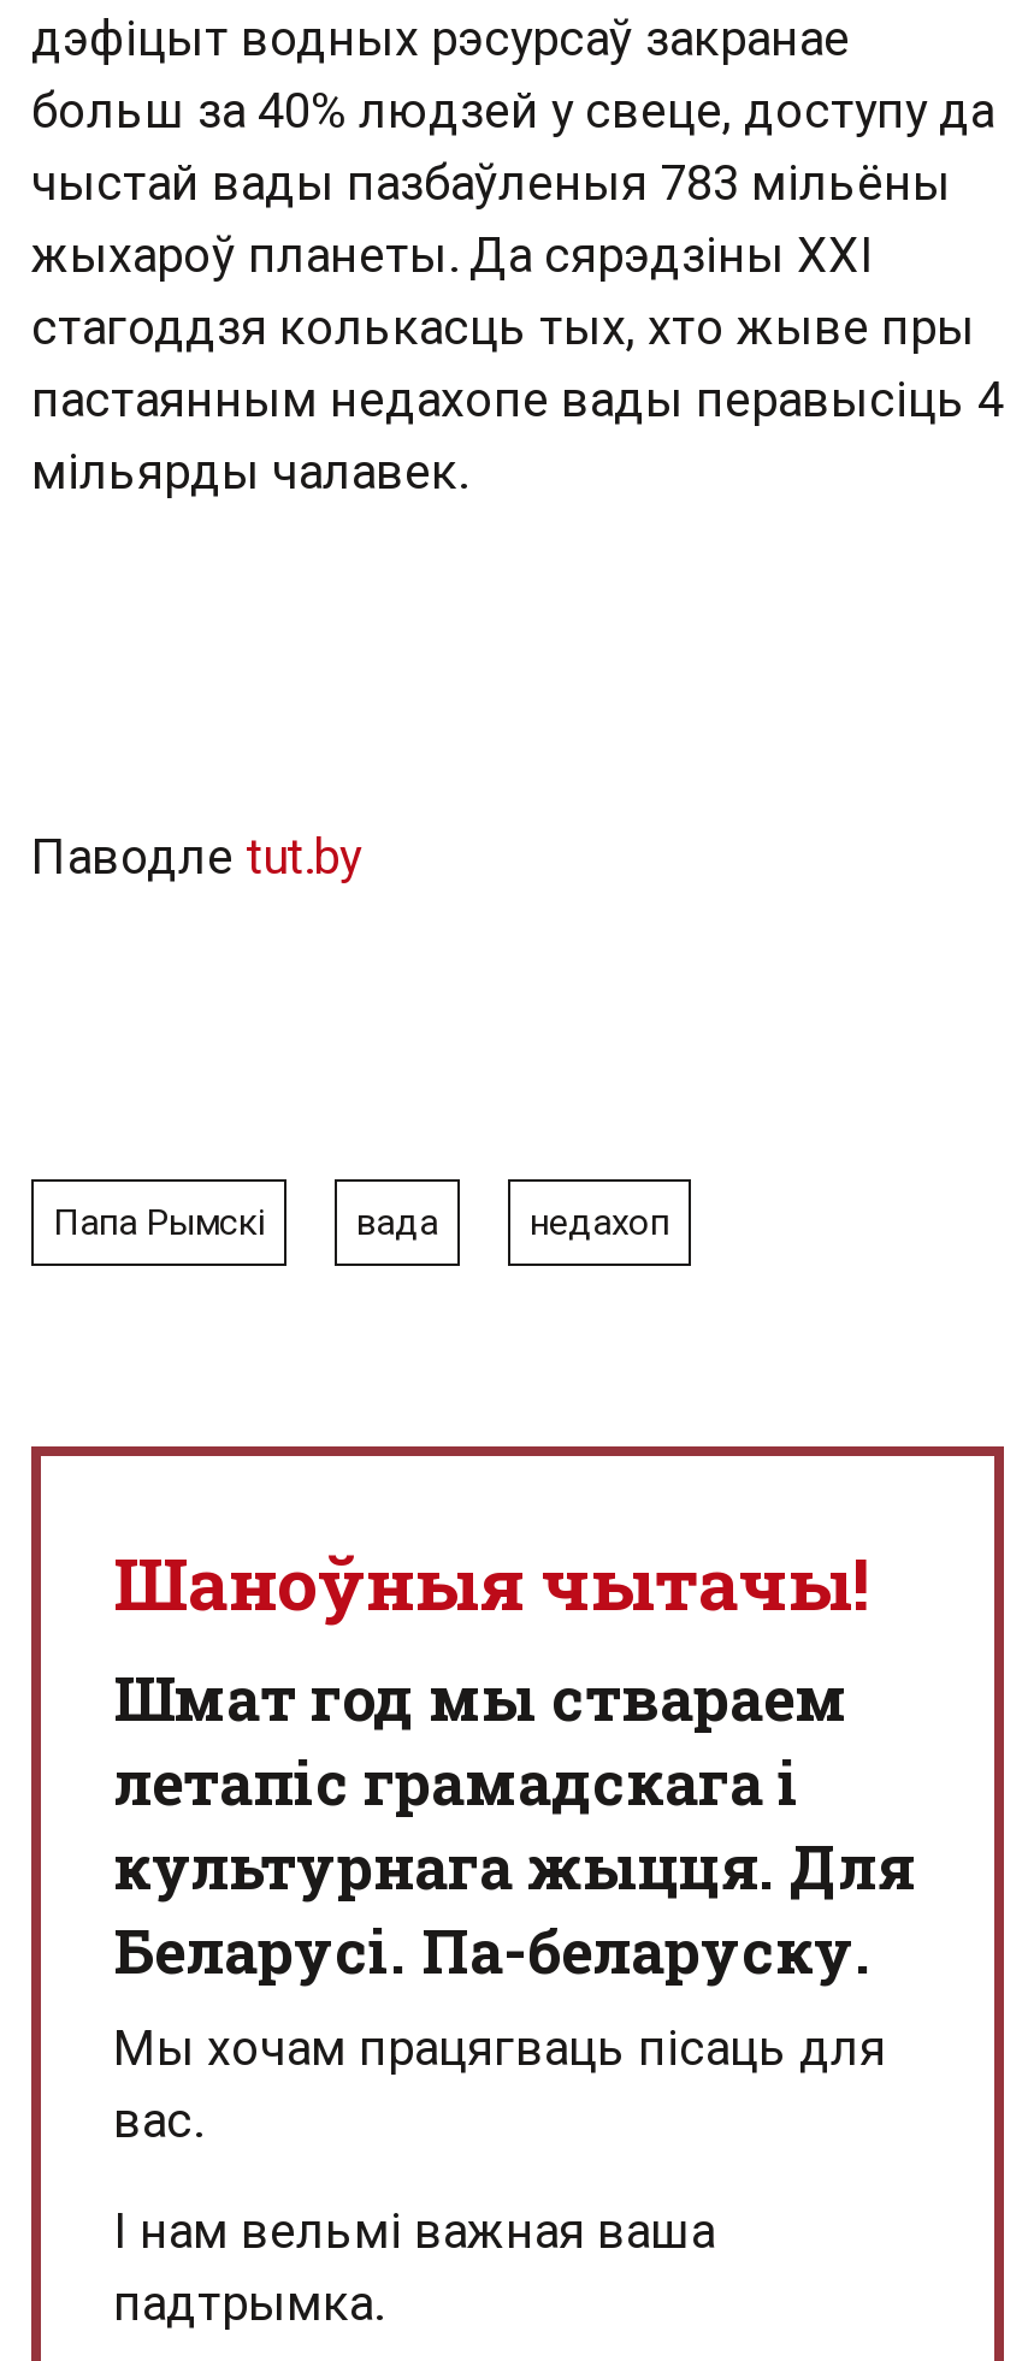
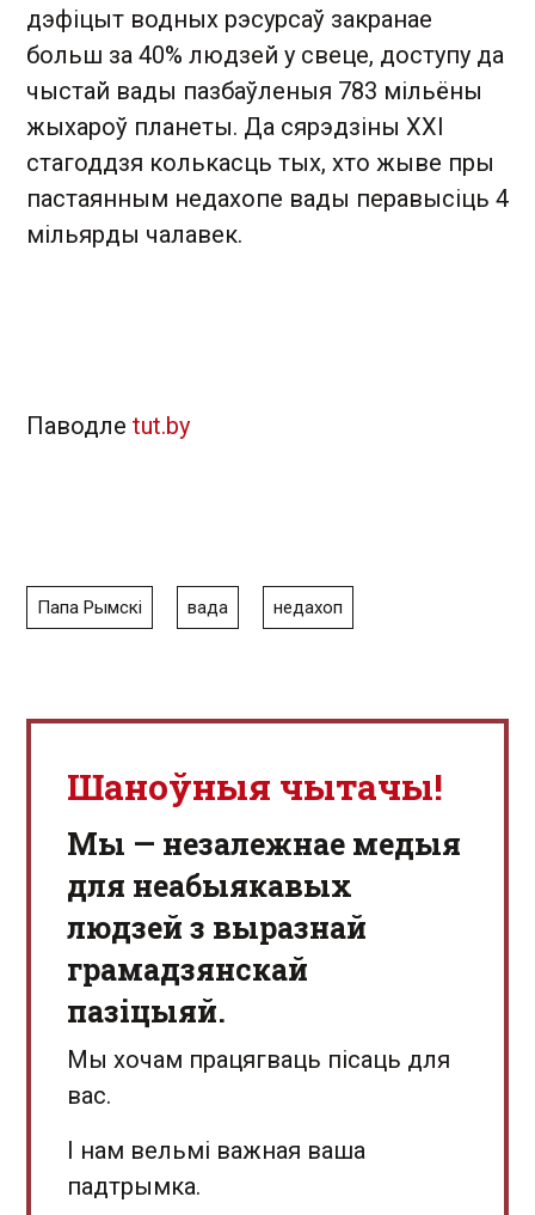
- Шмат год мы ствараем
- летапіс грамадскага і
- культурнага жыцця. Для
- Беларусі. Па-беларуску.
+ Мы — незалежнае медыя
+ для неабыякавых
+ людзей з выразнай
+ грамадзянскай
+ пазіцыяй.
